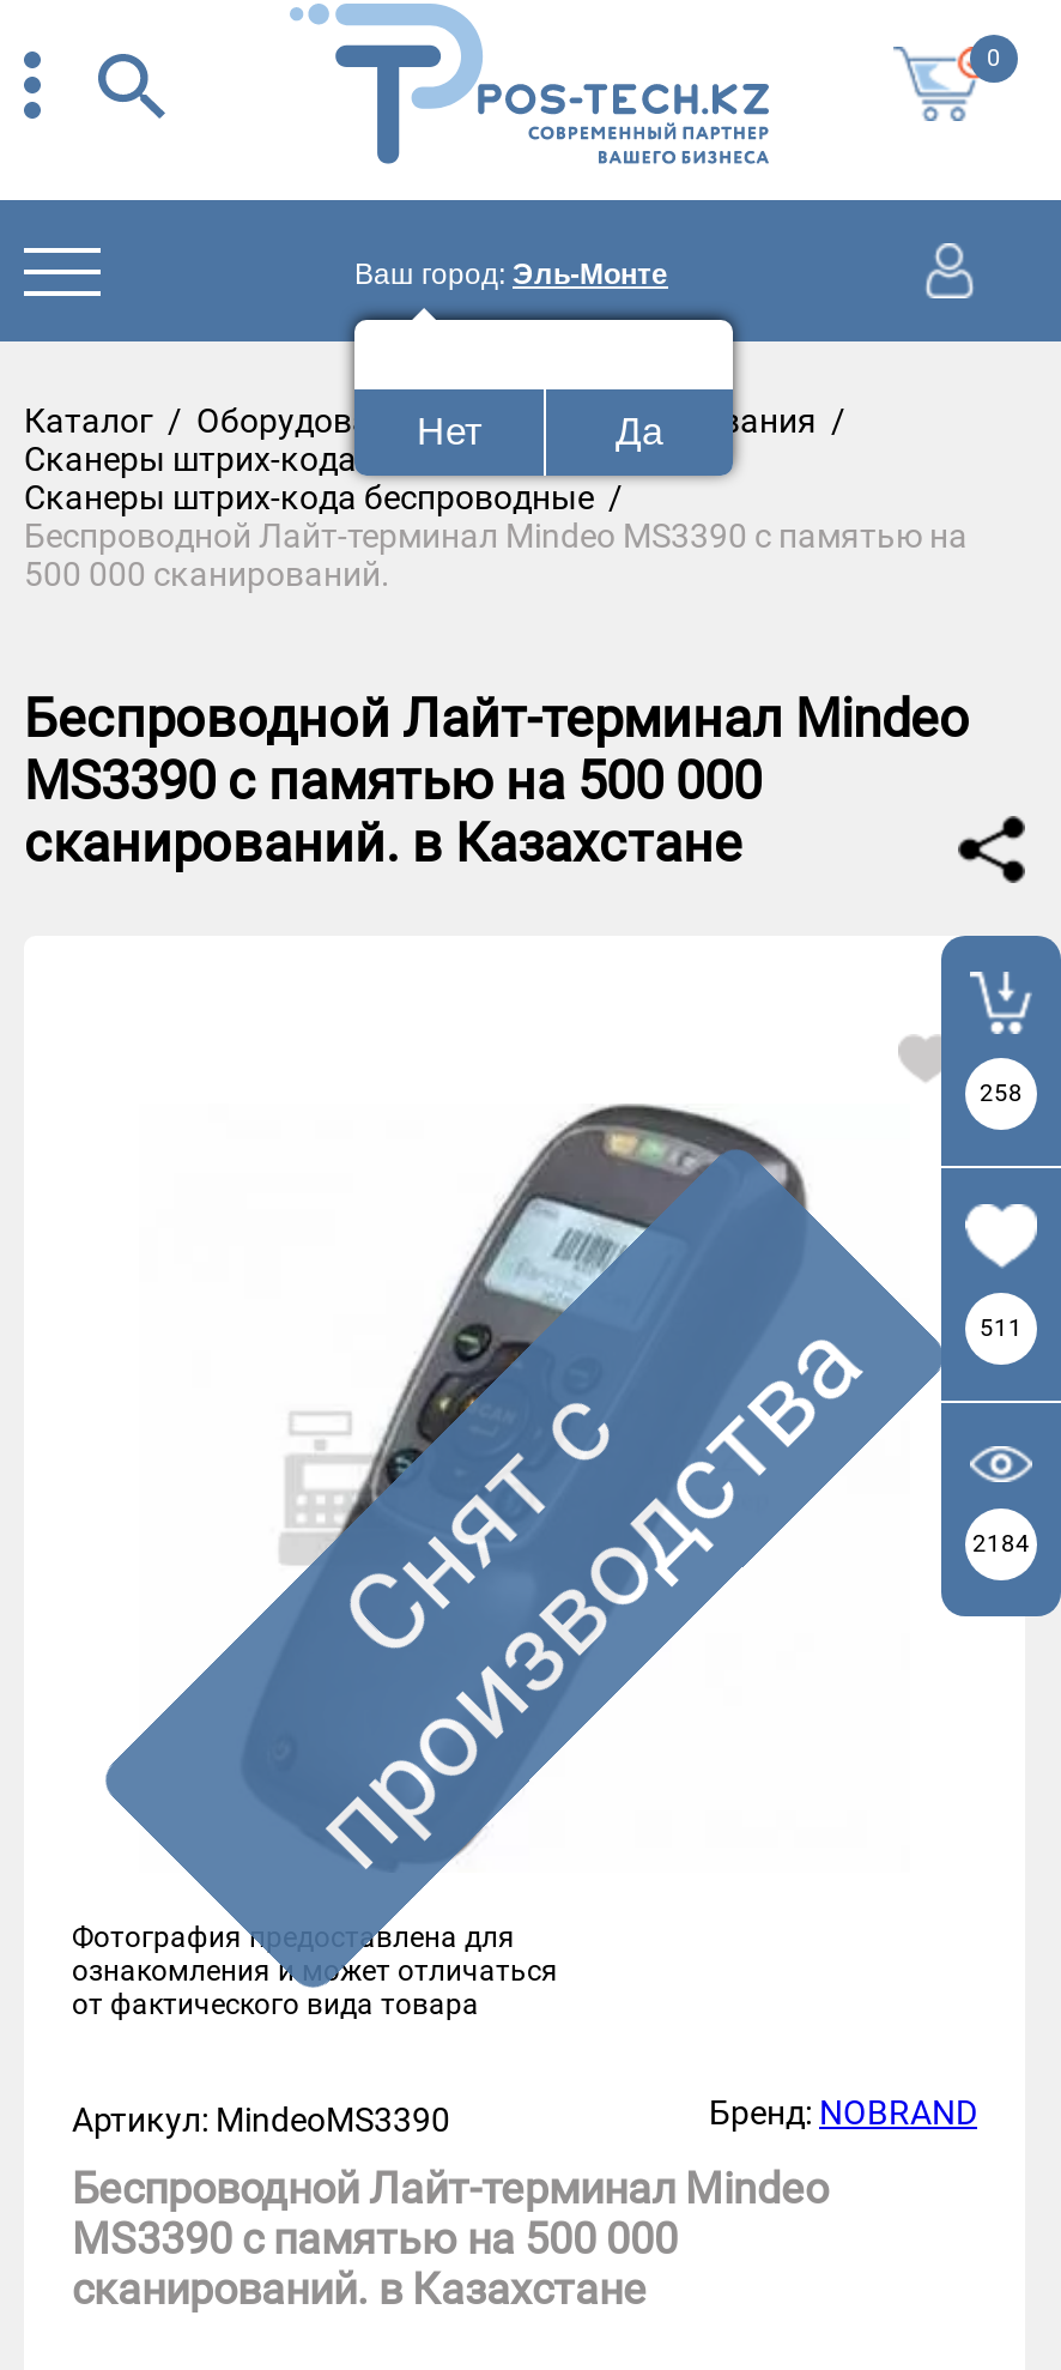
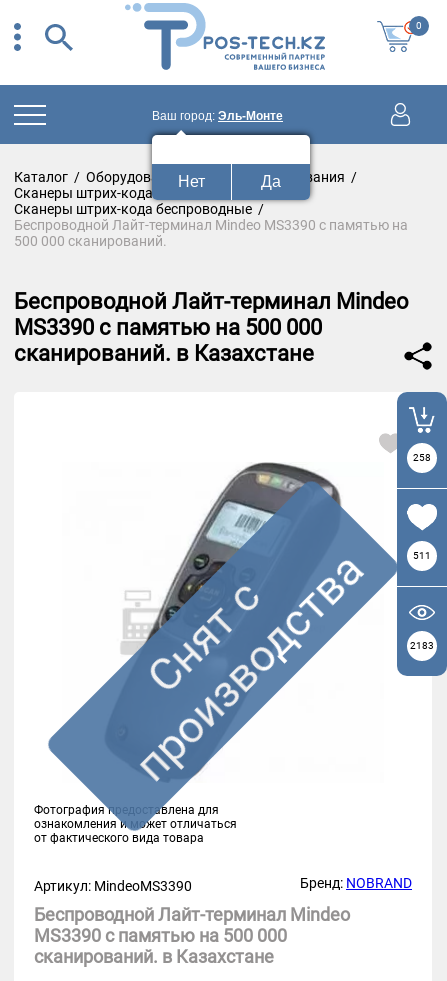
- 2184
+ 2183
